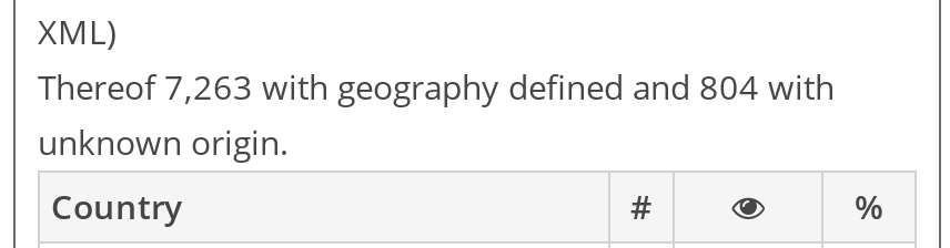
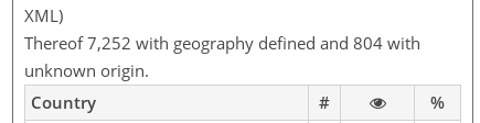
- Thereof 7,263 with geography defined and 804 with
+ Thereof 7,252 with geography defined and 804 with
